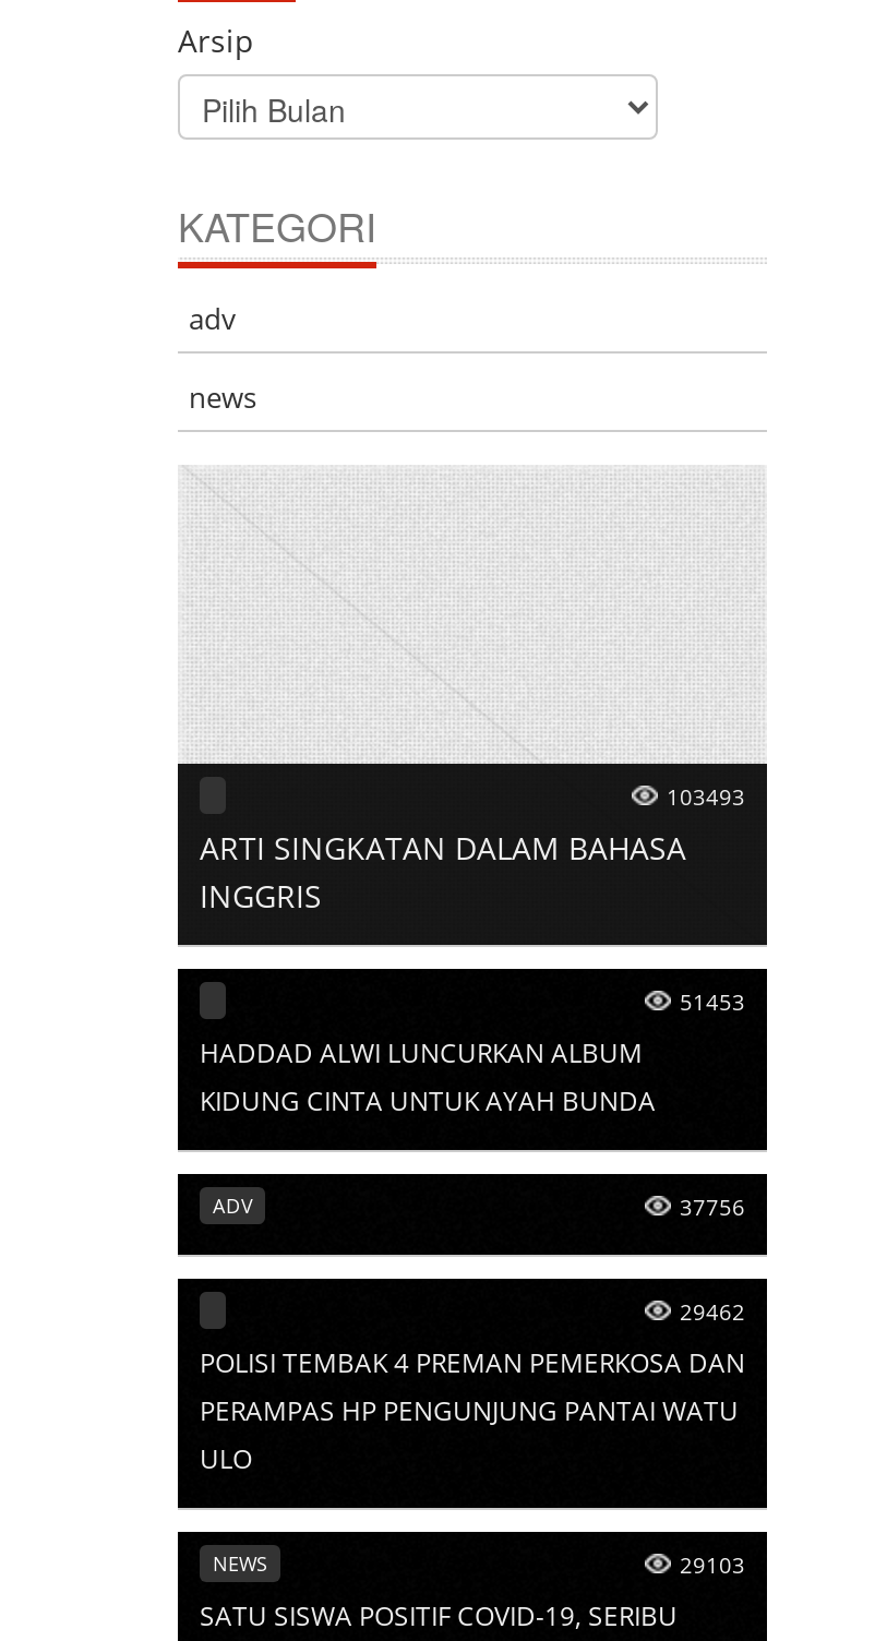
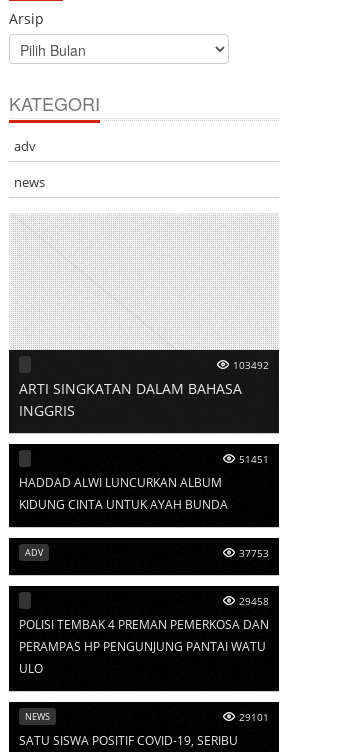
- 103493
+ 103492

- 51453
+ 51451

- 37756
+ 37753

- 29462
+ 29458

- 29103
+ 29101
